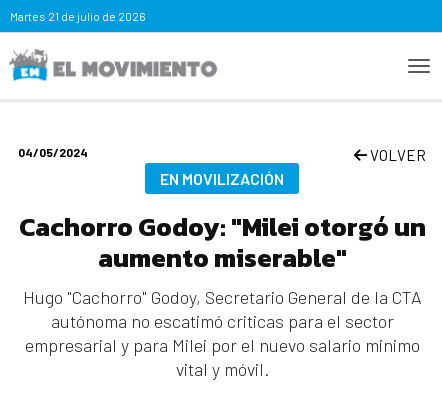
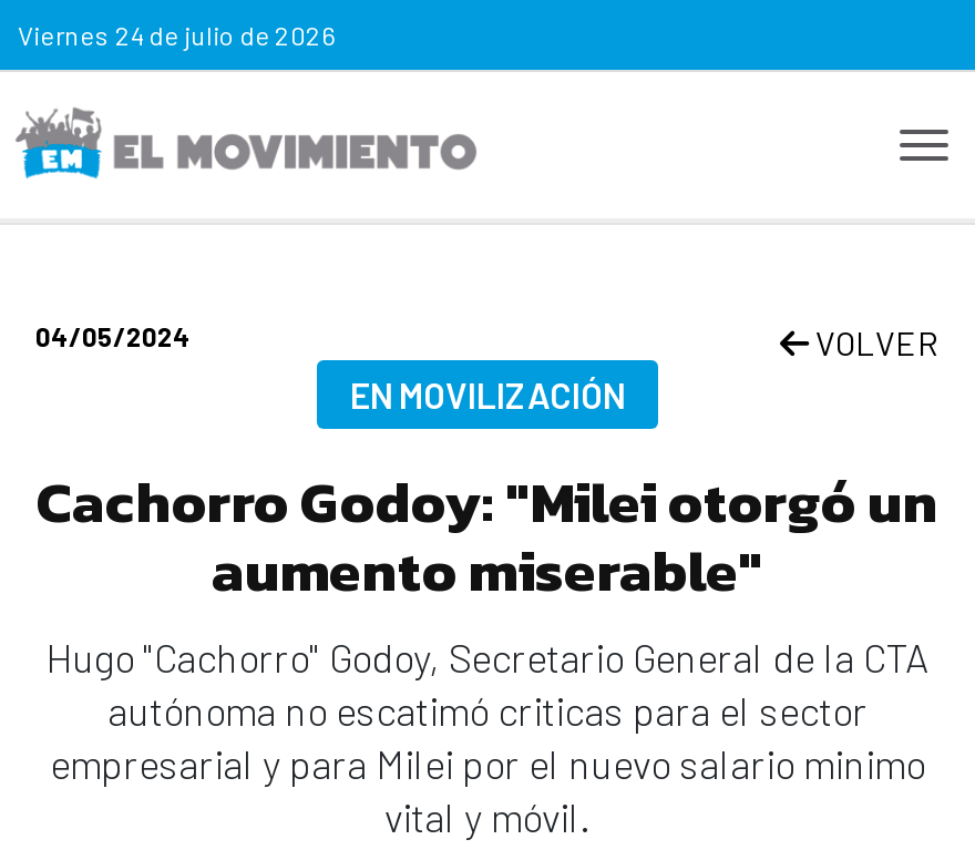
- Martes 21 de julio de 2026
+ Viernes 24 de julio de 2026
